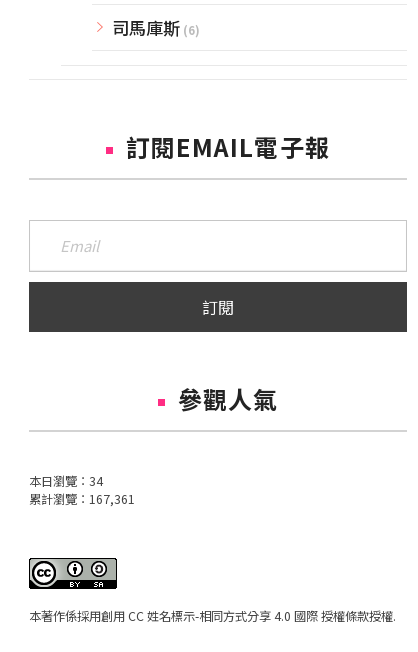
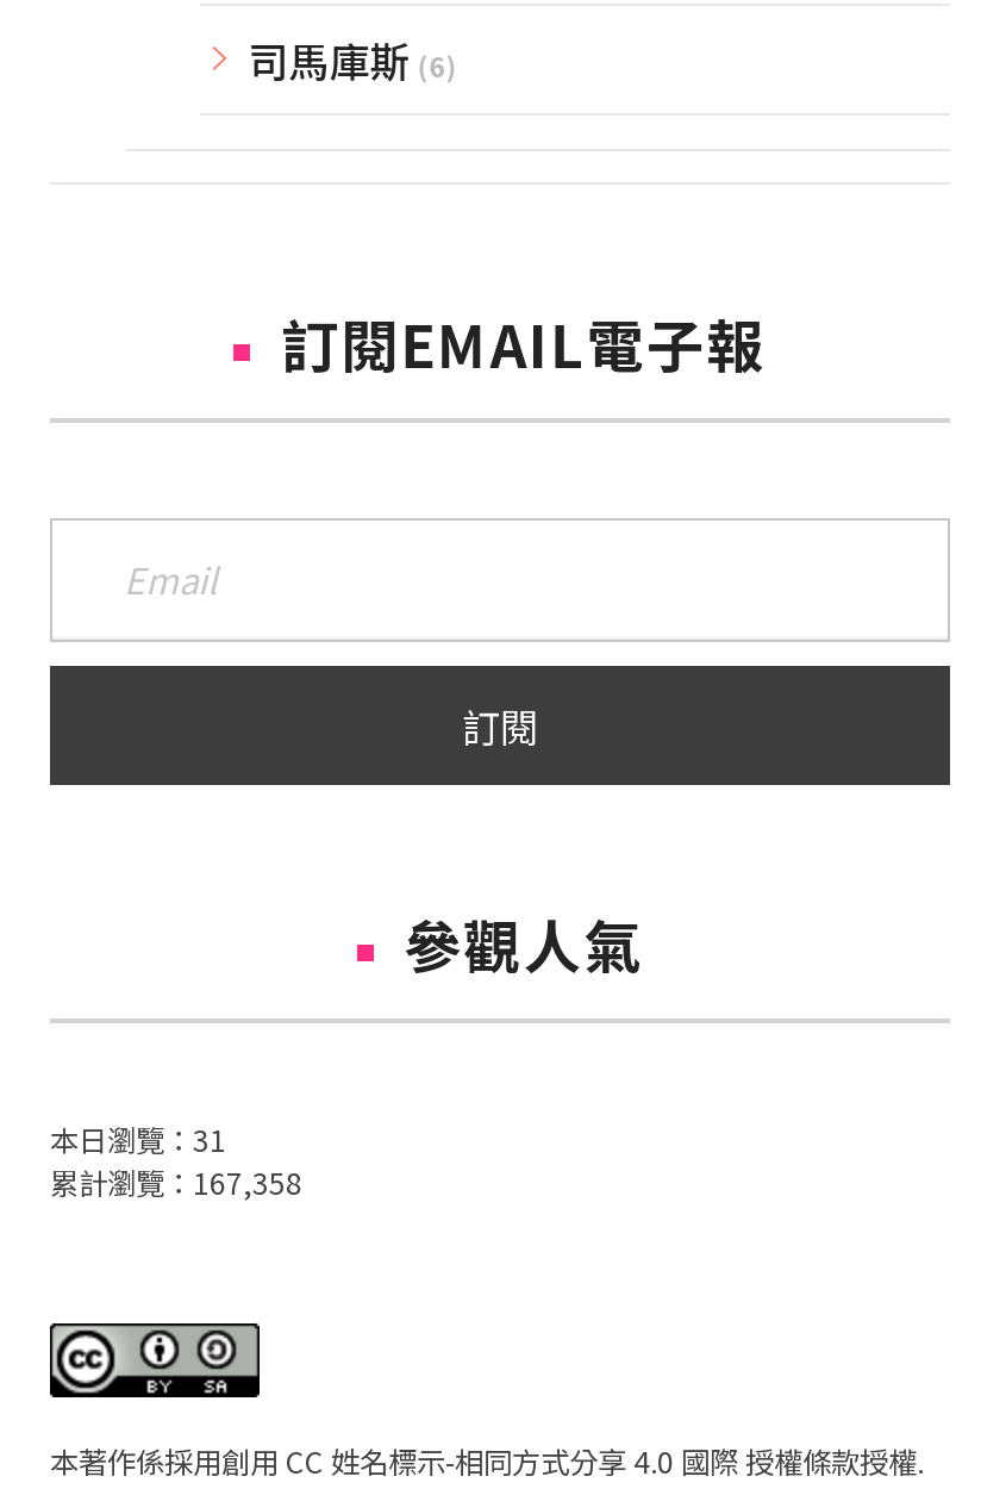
- 本日瀏覽：34
+ 本日瀏覽：31

- 累計瀏覽：167,361
+ 累計瀏覽：167,358
